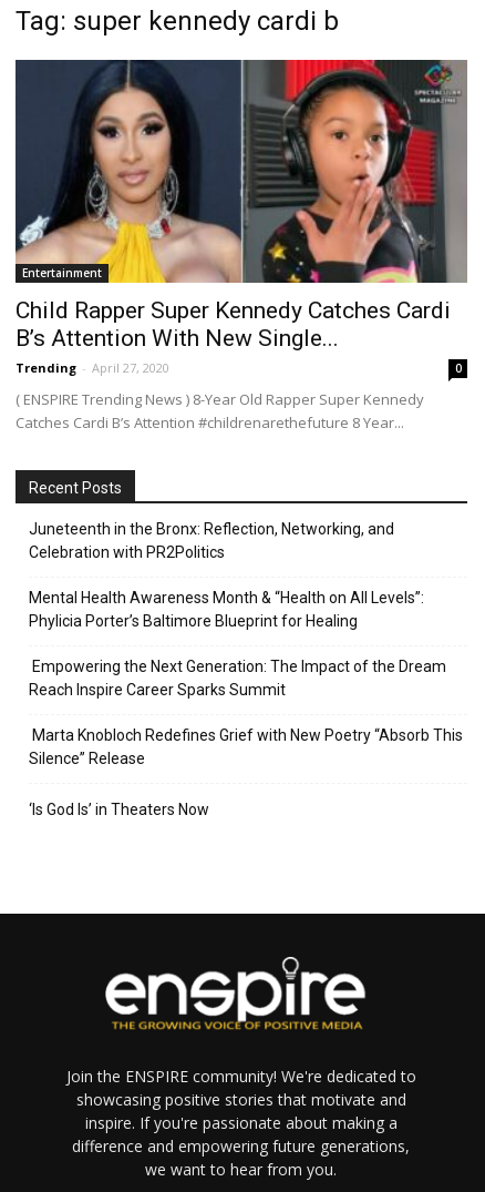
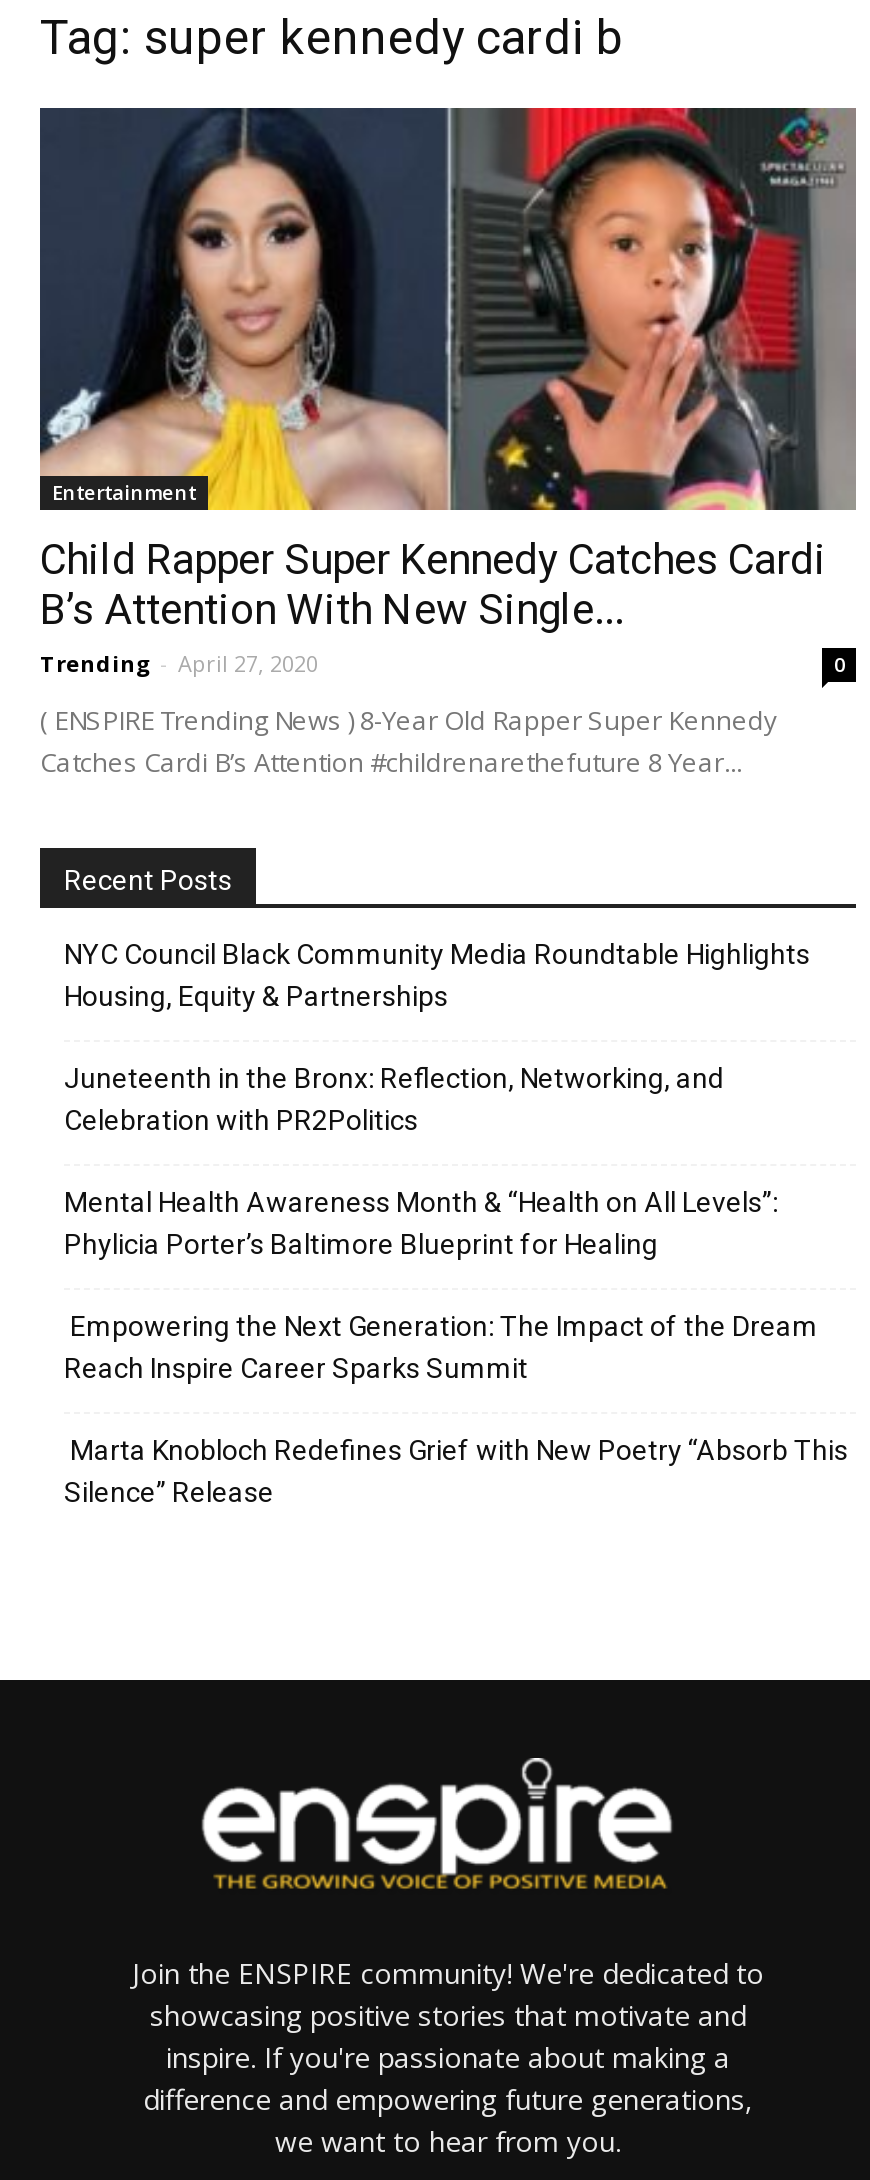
+ NYC Council Black Community Media Roundtable Highlights
+ Housing, Equity & Partnerships

moved down: Juneteenth in the Bronx: Reflection, Networking, and | Celebration with PR2Politics | Mental Health Awareness Month & “Health on All Levels”: | Phylicia Porter’s Baltimore Blueprint for Healing | Empowering the Next Generation: The Impact of the Dream | Reach Inspire Career Sparks Summit | Marta Knobloch Redefines Grief with New Poetry “Absorb This | Silence” Release

- ‘Is God Is’ in Theaters Now
